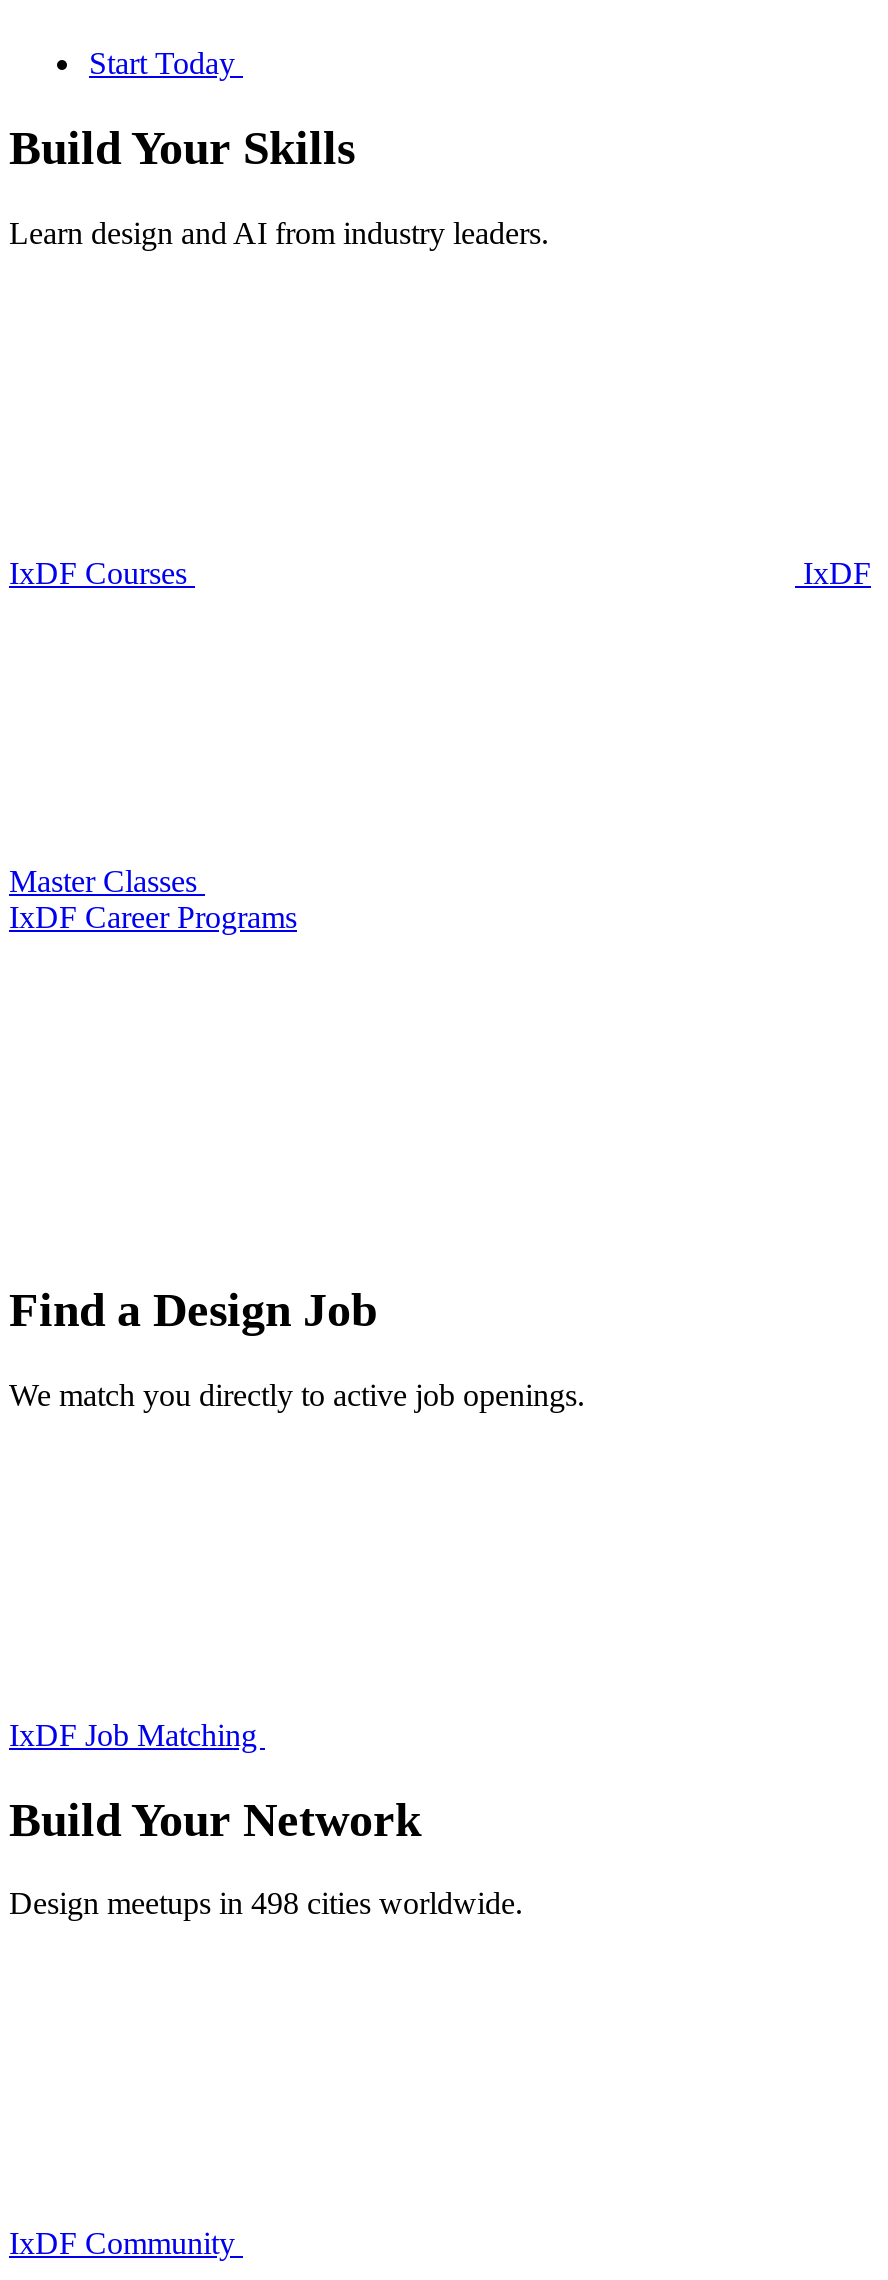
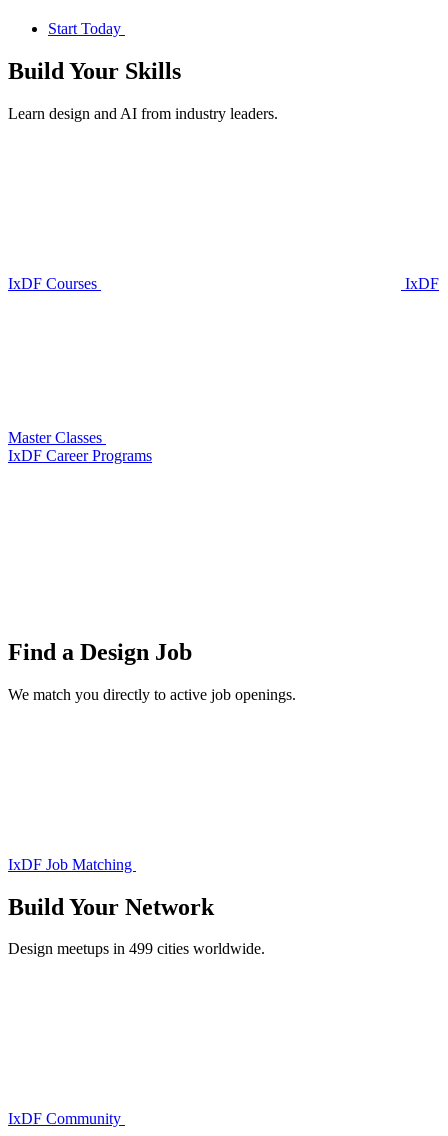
- Design meetups in 498 cities worldwide.
+ Design meetups in 499 cities worldwide.
